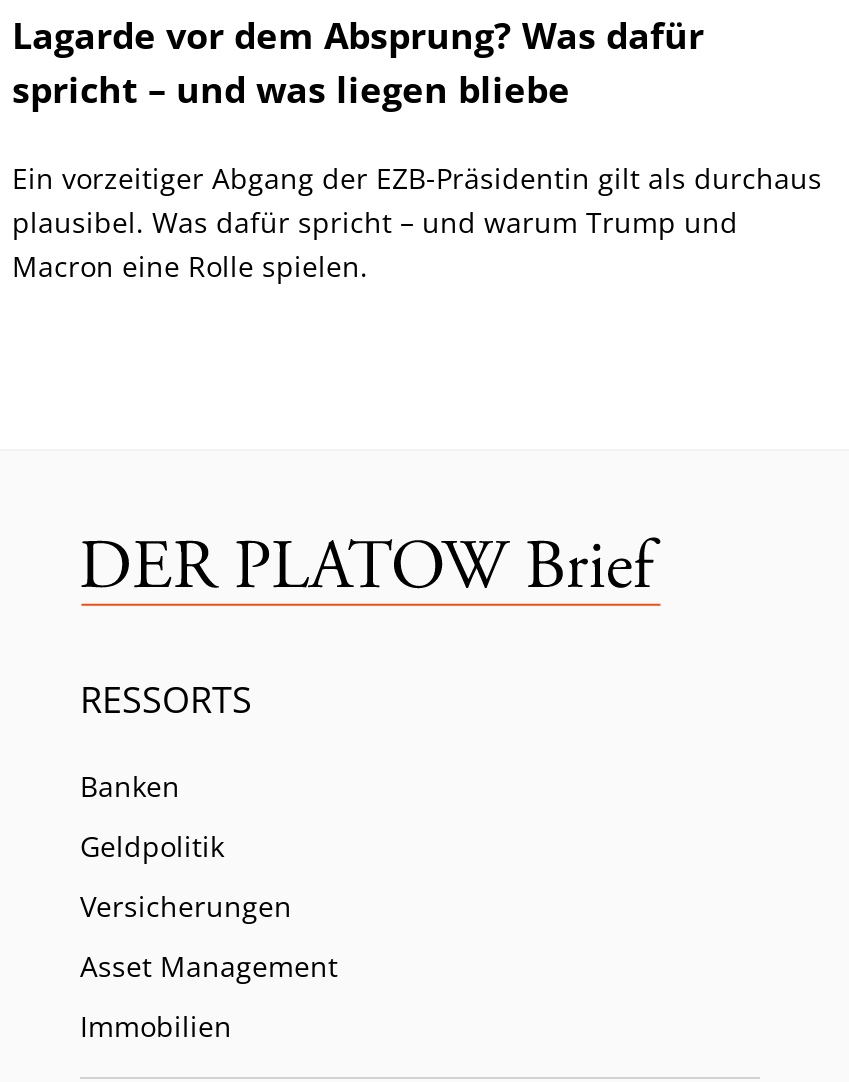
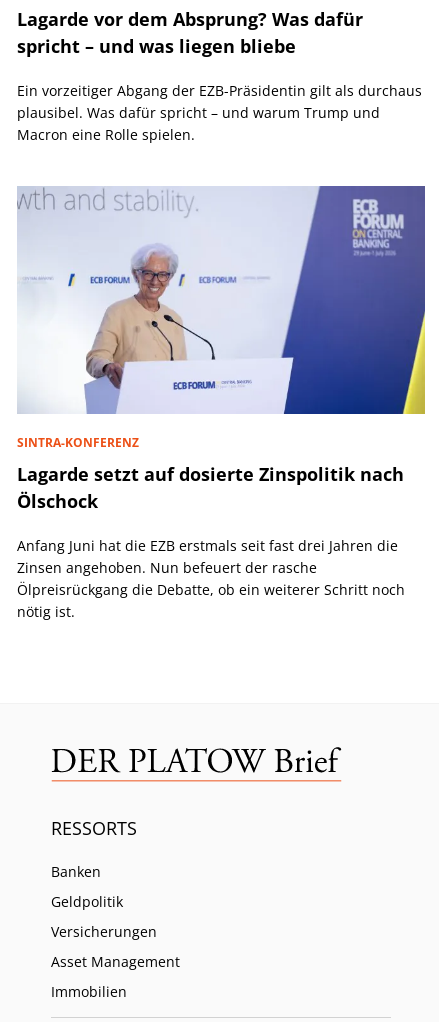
+ [image]
+ SINTRA-KONFERENZ
+ Lagarde setzt auf dosierte Zinspolitik nach
+ Ölschock
+ Anfang Juni hat die EZB erstmals seit fast drei Jahren die
+ Zinsen angehoben. Nun befeuert der rasche
+ Ölpreisrückgang die Debatte, ob ein weiterer Schritt noch
+ nötig ist.
